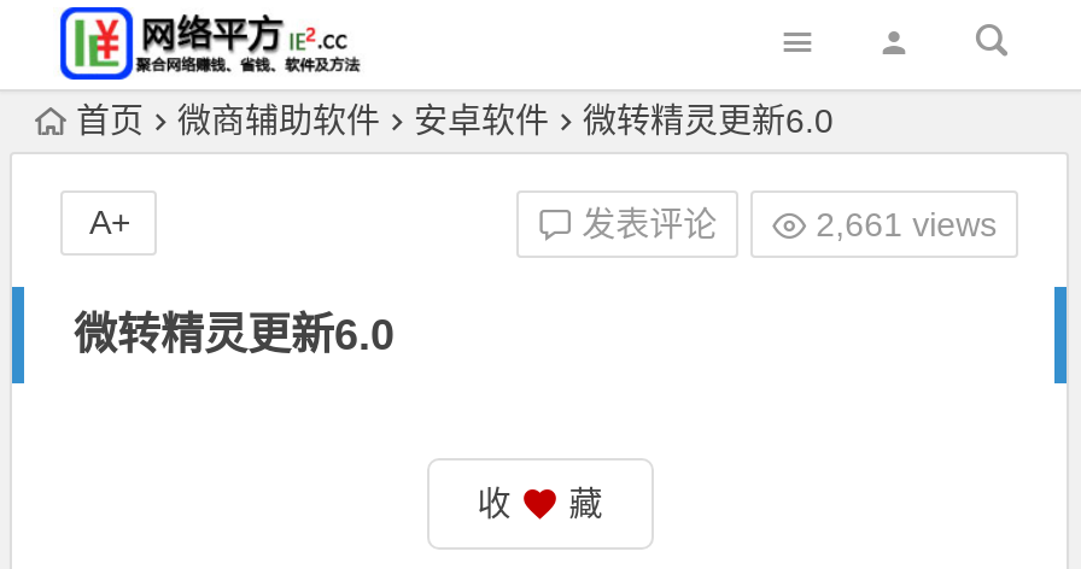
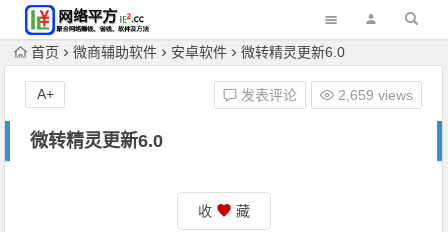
- 2,661 views
+ 2,659 views
